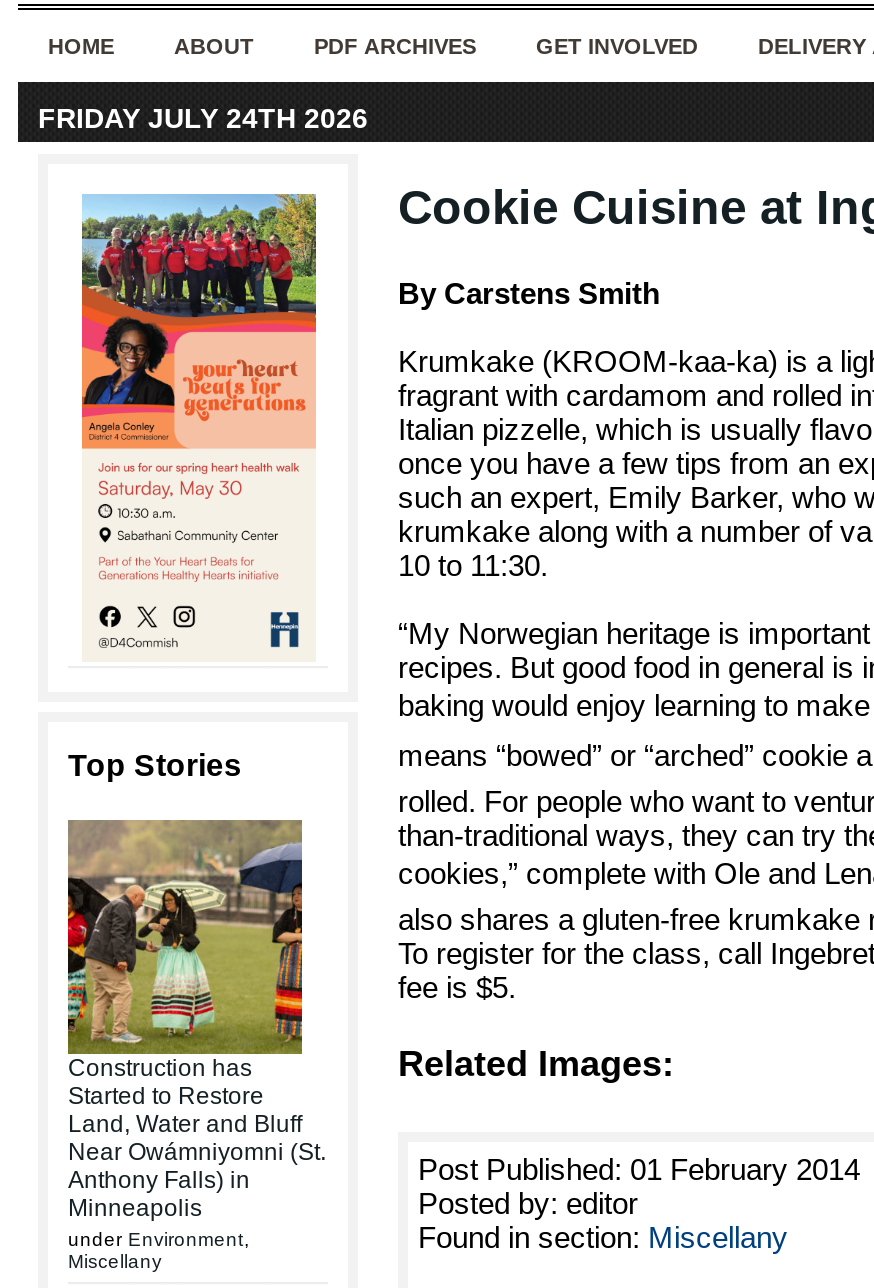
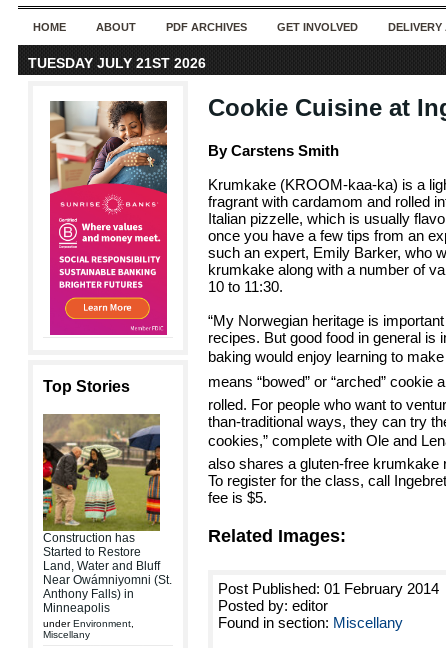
- FRIDAY JULY 24TH 2026
+ TUESDAY JULY 21ST 2026

- [image]
+ [image]
